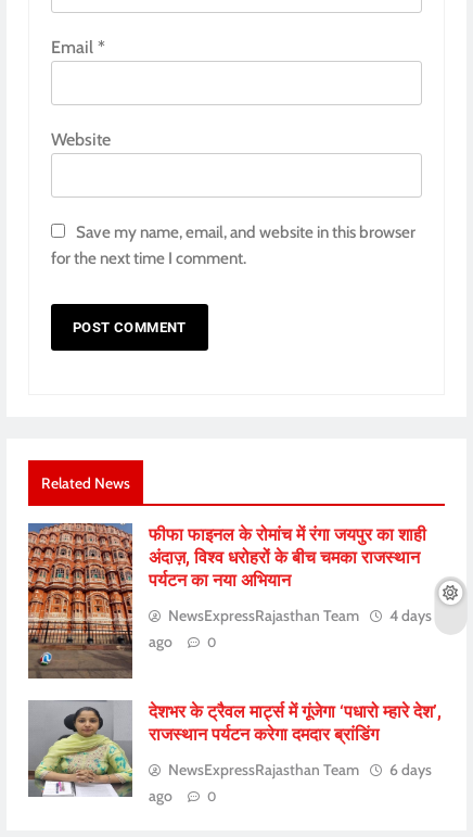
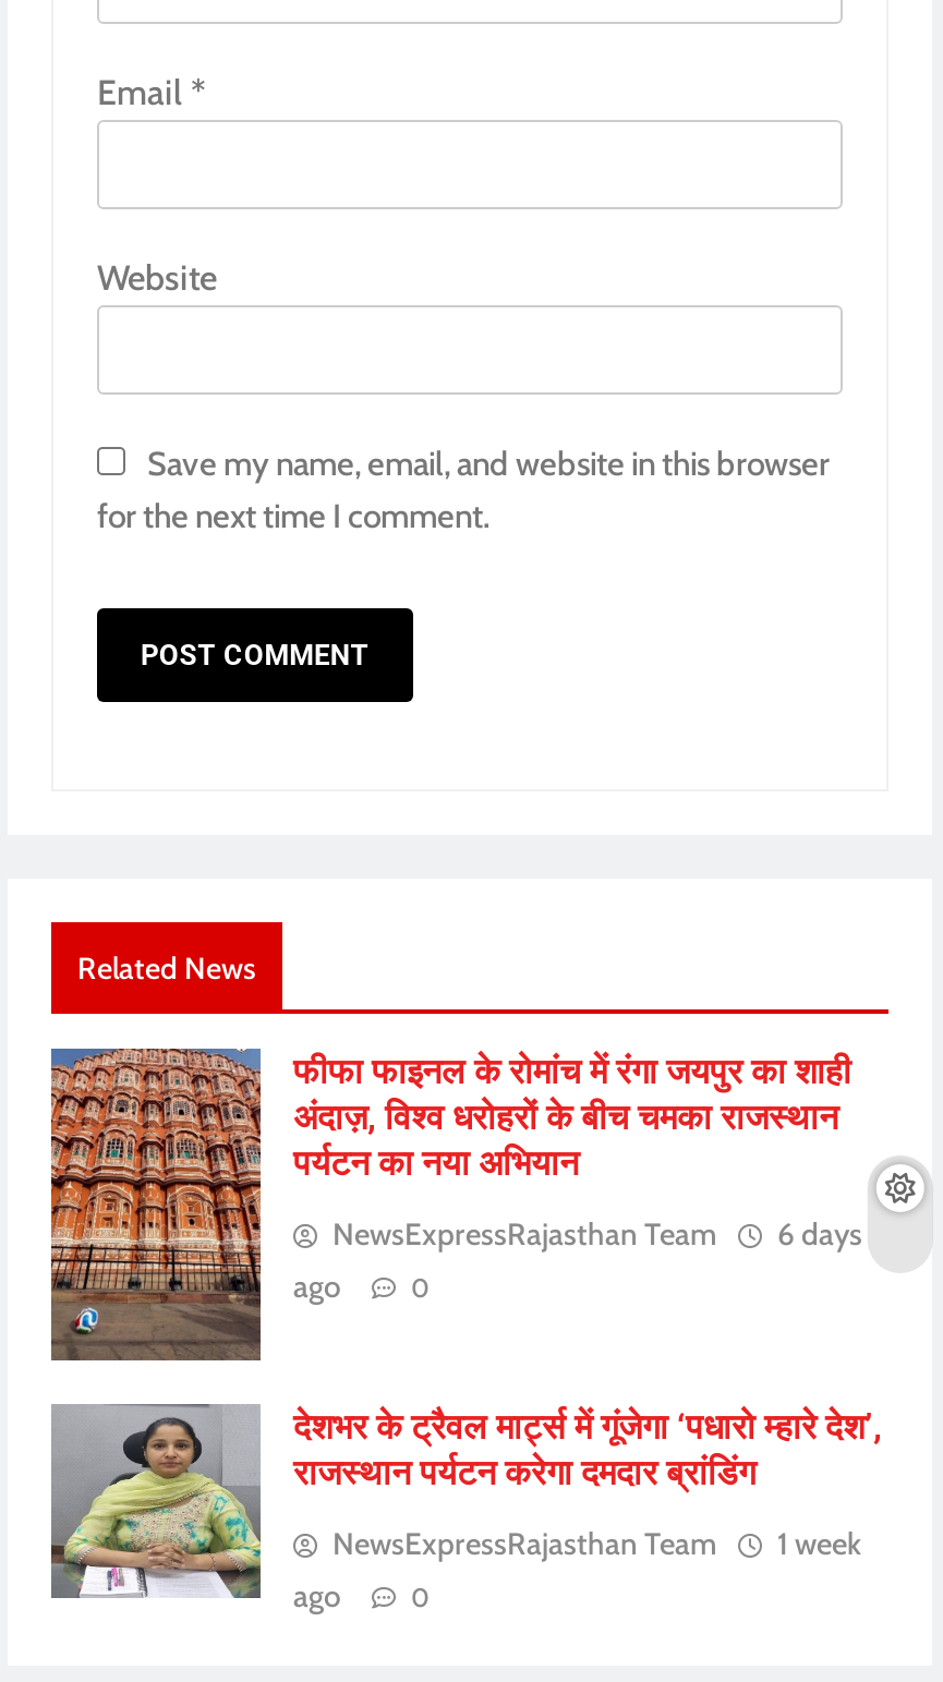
- NewsExpressRajasthan Team 4 days
+ NewsExpressRajasthan Team 6 days

- NewsExpressRajasthan Team 6 days
+ NewsExpressRajasthan Team 1 week
